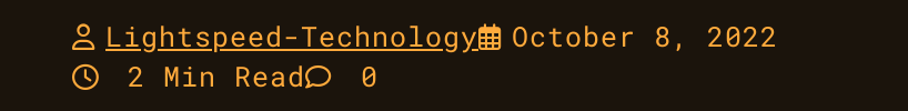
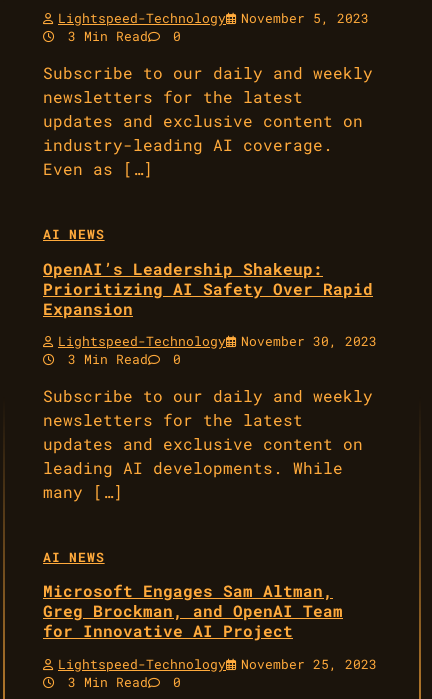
- October 8, 2022
- 2 Min Read
+ November 5, 2023
+ 3 Min Read
+ 0
+ Subscribe to our daily and weekly
+ newsletters for the latest
+ updates and exclusive content on
+ industry-leading AI coverage.
+ Even as […]
+ AI NEWS
+ OpenAI’s Leadership Shakeup:
+ Prioritizing AI Safety Over Rapid
+ Expansion
+ Lightspeed-Technology
+ November 30, 2023
+ 3 Min Read
+ 0
+ Subscribe to our daily and weekly
+ newsletters for the latest
+ updates and exclusive content on
+ leading AI developments. While
+ many […]
+ AI NEWS
+ Microsoft Engages Sam Altman,
+ Greg Brockman, and OpenAI Team
+ for Innovative AI Project
+ Lightspeed-Technology
+ November 25, 2023
+ 3 Min Read
